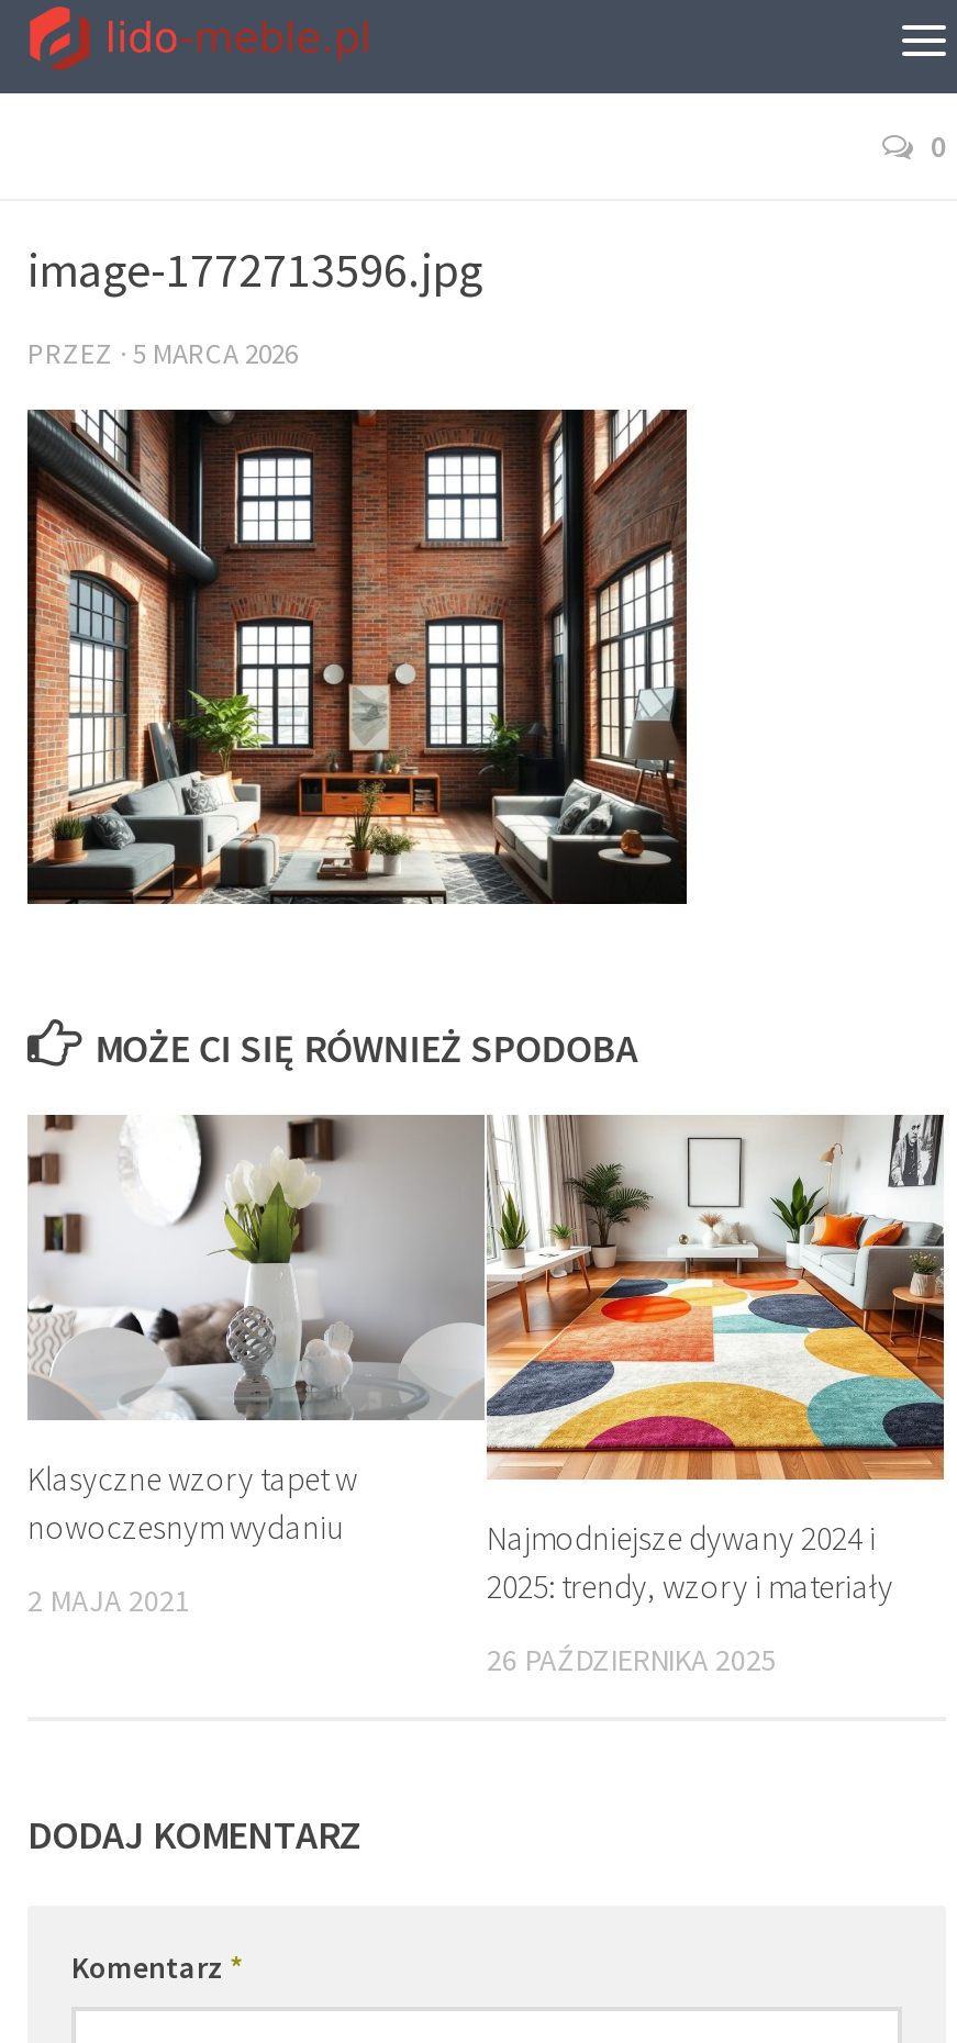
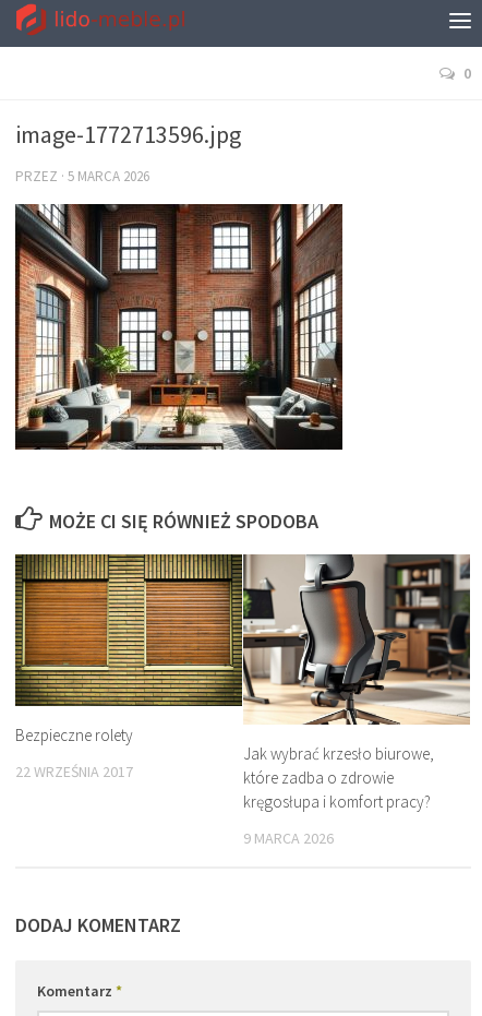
- [image]
- Klasyczne wzory tapet w
- nowoczesnym wydaniu
+ [image]
+ Bezpieczne rolety

- Najmodniejsze dywany 2024 i
- 2025: trendy, wzory i materiały
+ Jak wybrać krzesło biurowe,
+ które zadba o zdrowie
+ kręgosłupa i komfort pracy?

- 2 MAJA 2021
+ 22 WRZEŚNIA 2017

- 26 PAŹDZIERNIKA 2025
+ 9 MARCA 2026
